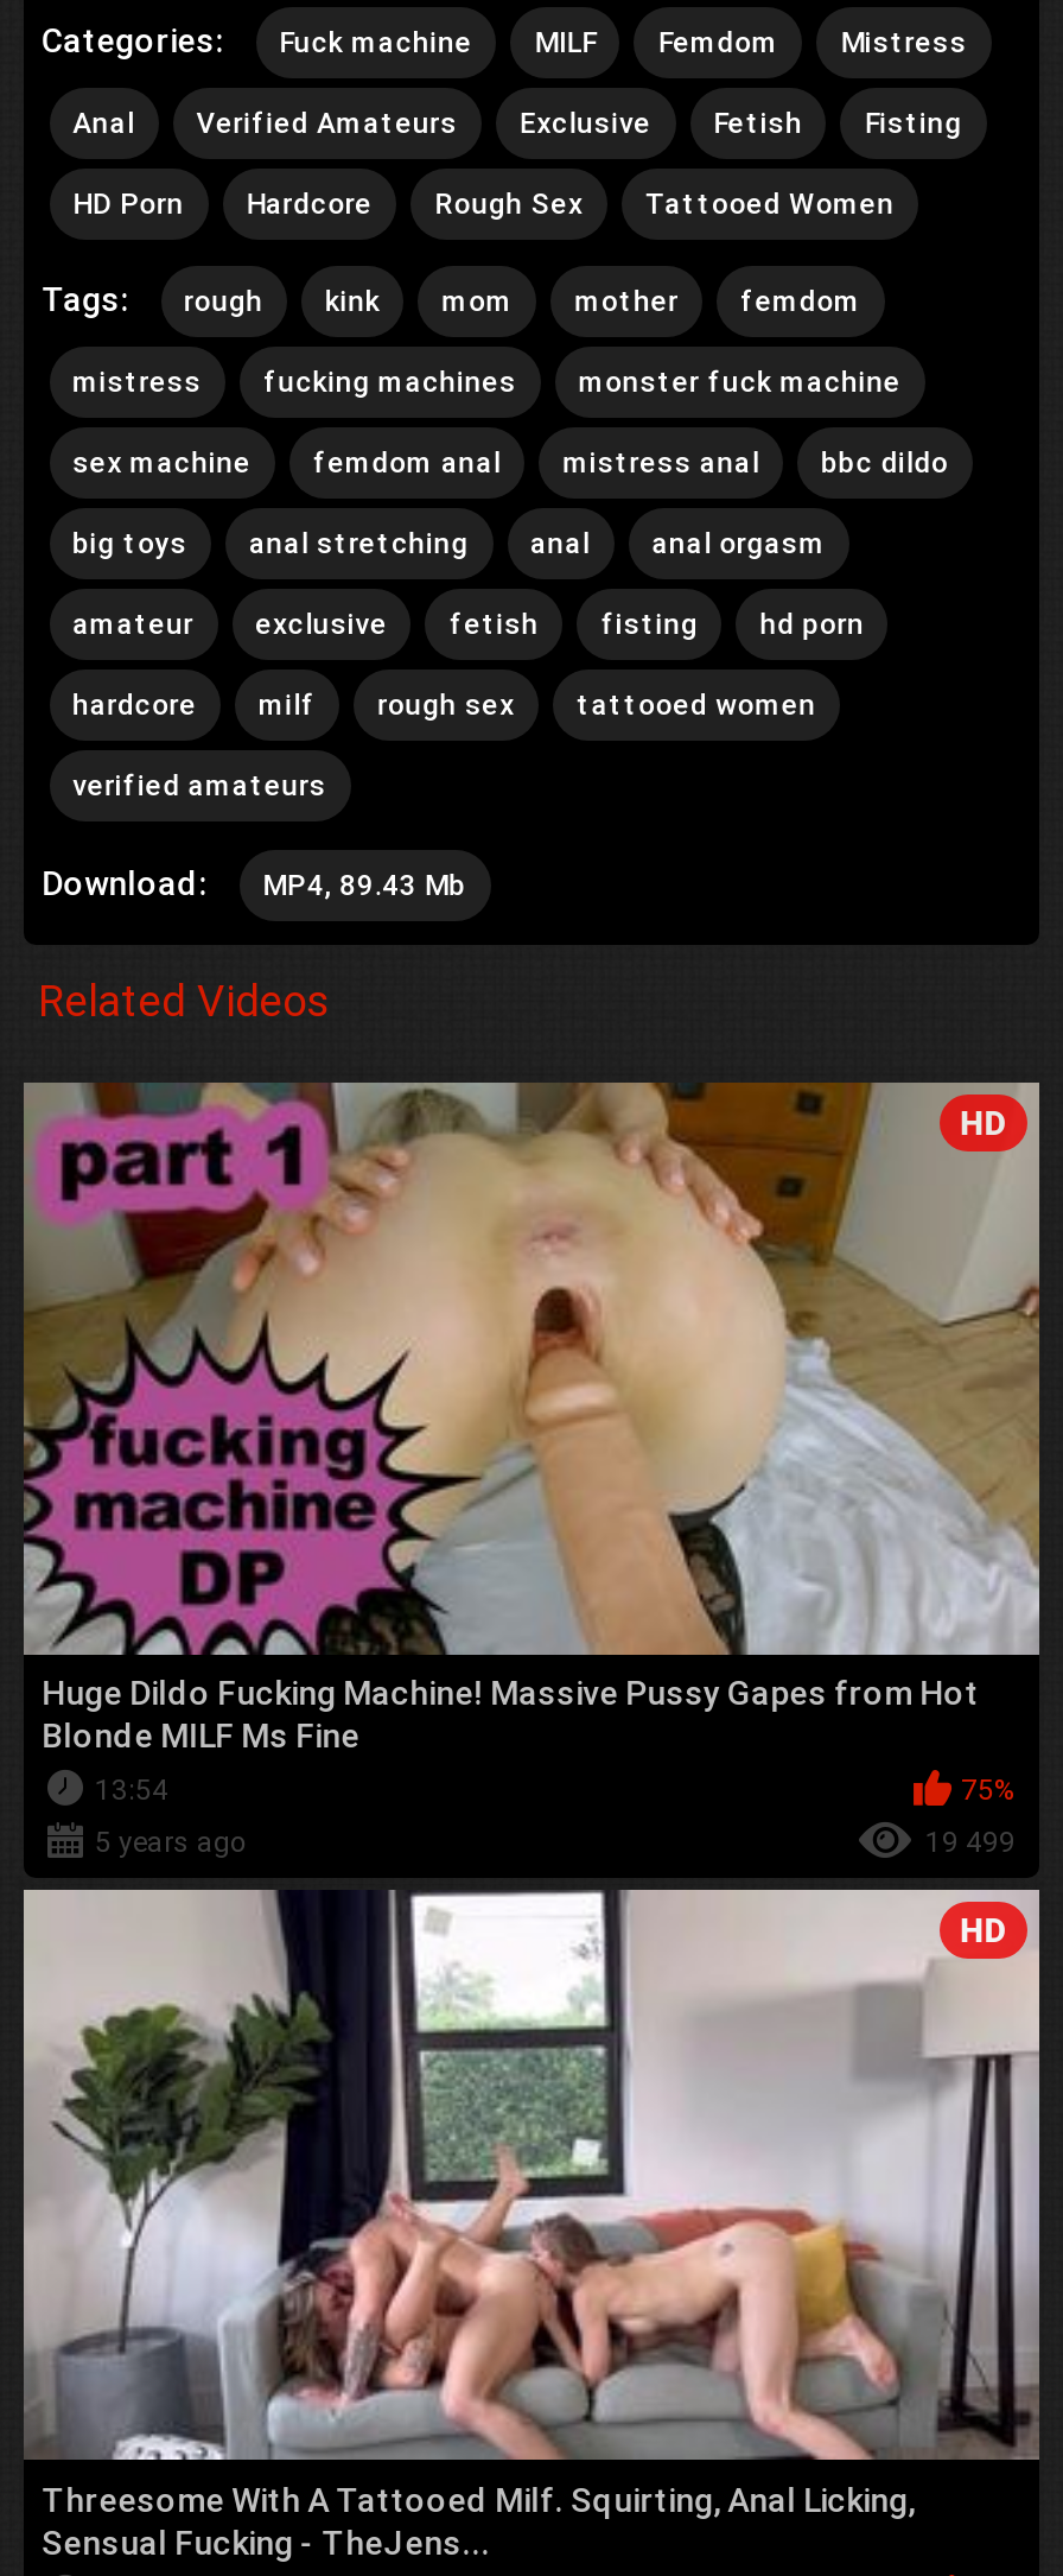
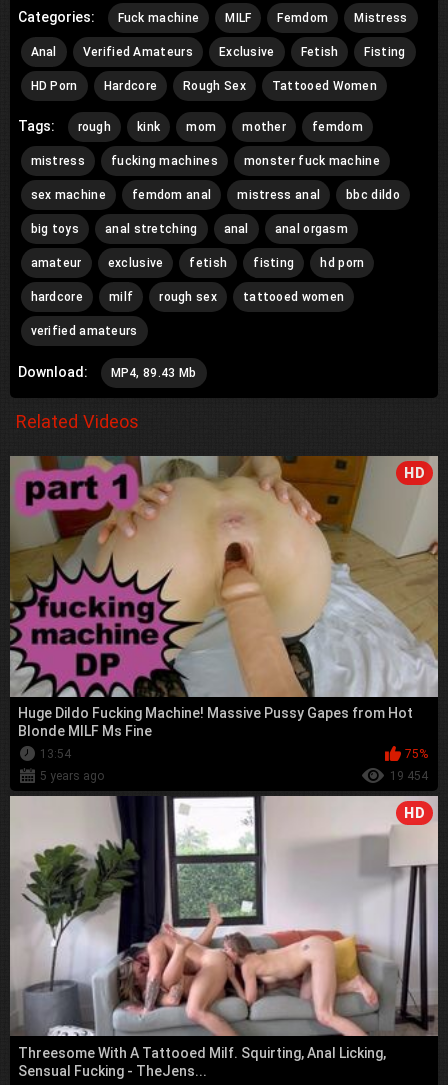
- 19 499
+ 19 454
